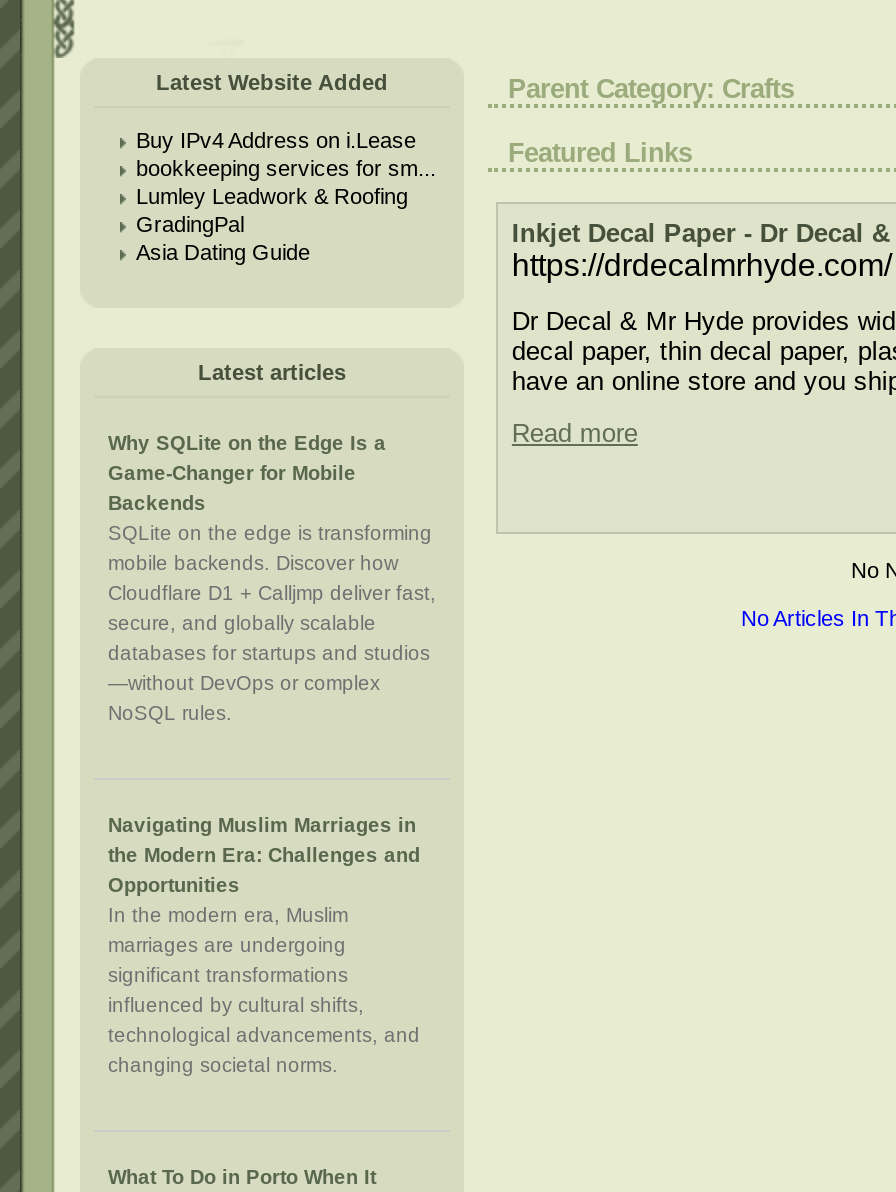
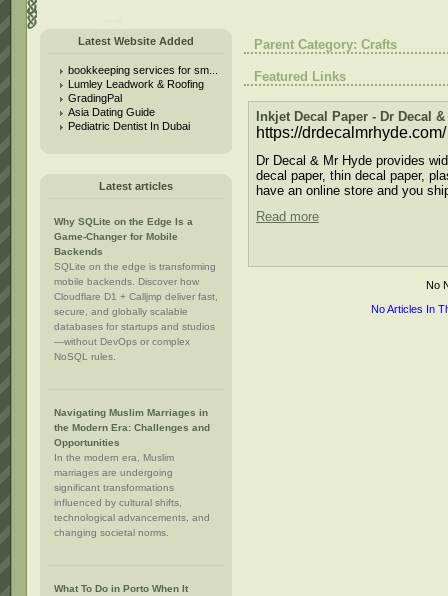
- Buy IPv4 Address on i.Lease

+ Pediatric Dentist In Dubai
